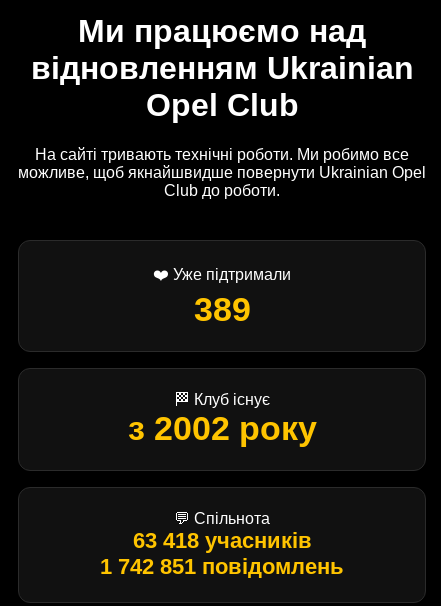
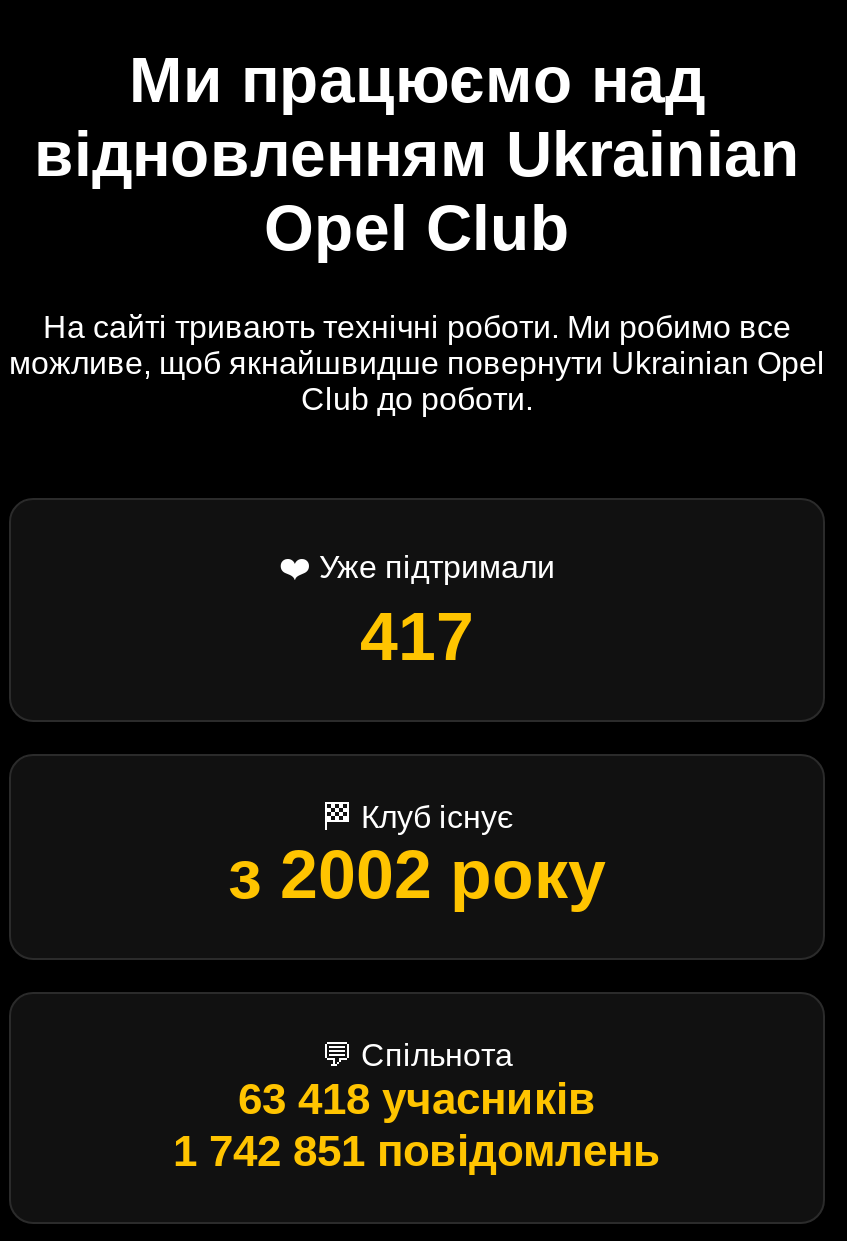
- 389
+ 417
